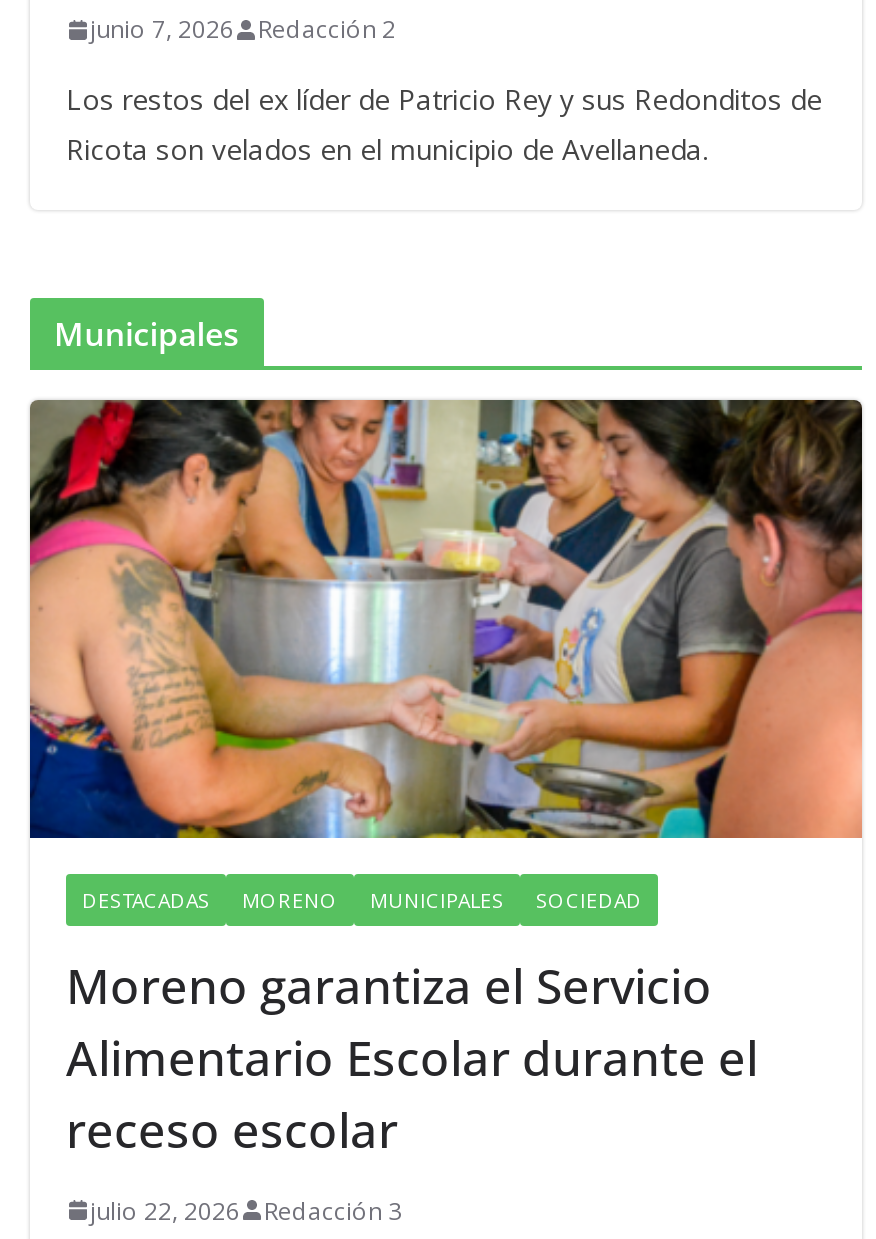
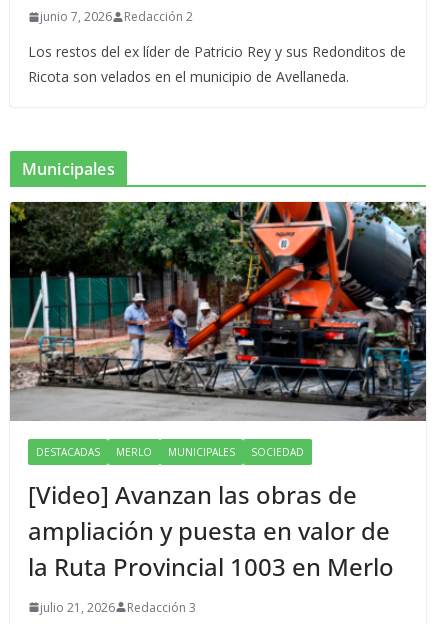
- [image]
- MORENO
+ [image]
+ MERLO

- Moreno garantiza el Servicio
- Alimentario Escolar durante el
- receso escolar
+ [Video] Avanzan las obras de
+ ampliación y puesta en valor de
+ la Ruta Provincial 1003 en Merlo

- julio 22, 2026 Redacción 3
+ julio 21, 2026 Redacción 3
